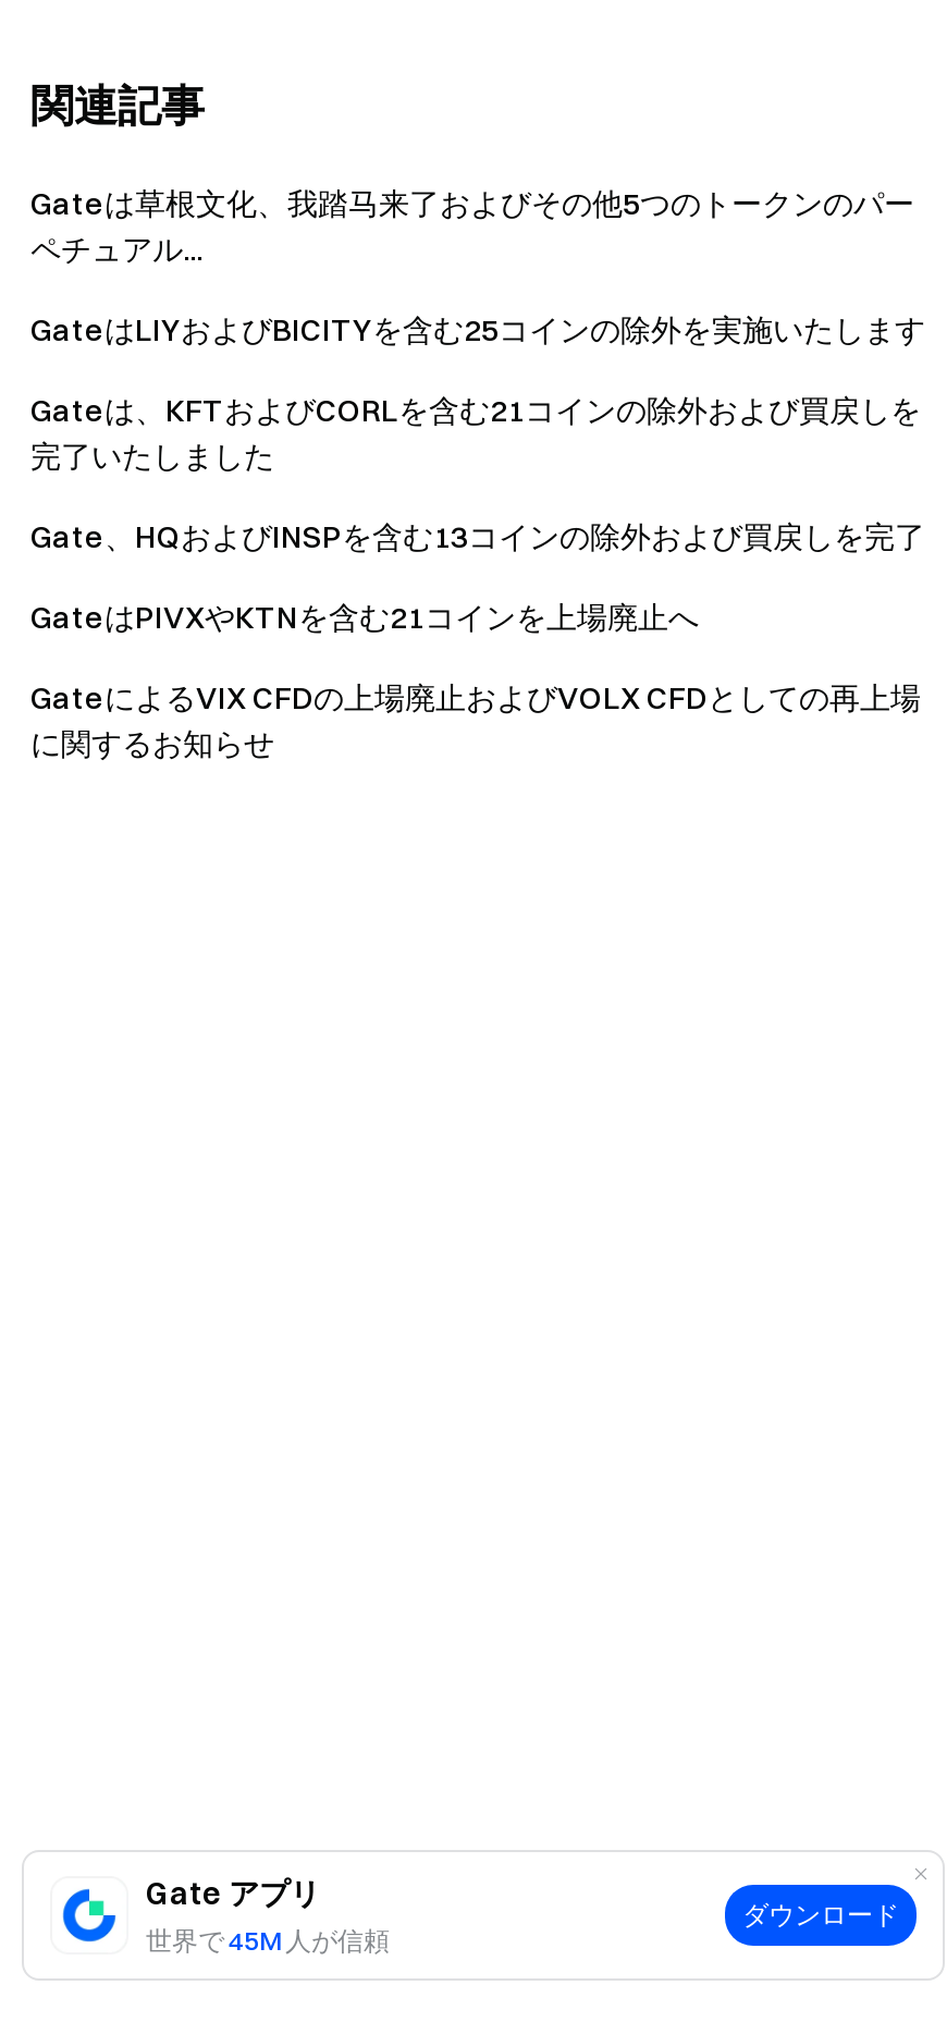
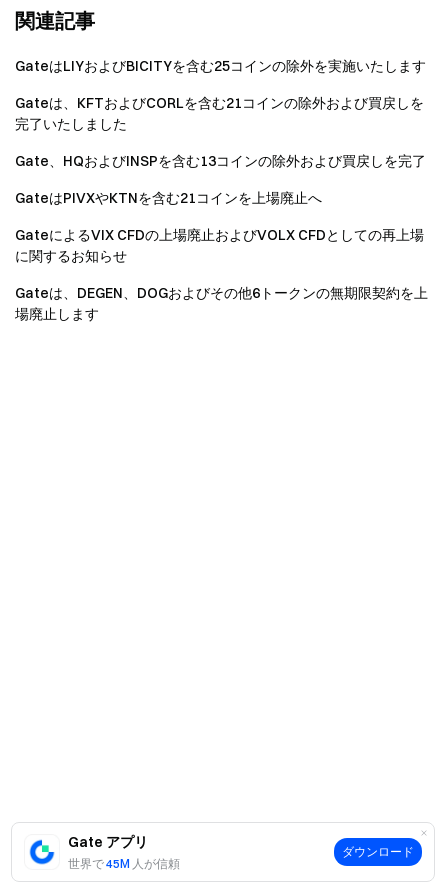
- Gateは草根文化、我踏马来了およびその他5つのトークンのパー
- ペチュアル...

moved up: GateはLIYおよびBICITYを含む25コインの除外を実施いたします | Gateは、KFTおよびCORLを含む21コインの除外および買戻しを | 完了いたしました | Gate、HQおよびINSPを含む13コインの除外および買戻しを完了 | GateはPIVXやKTNを含む21コインを上場廃止へ | GateによるVIX CFDの上場廃止およびVOLX CFDとしての再上場 | に関するお知らせ

+ Gateは、DEGEN、DOGおよびその他6トークンの無期限契約を上
+ 場廃止します
